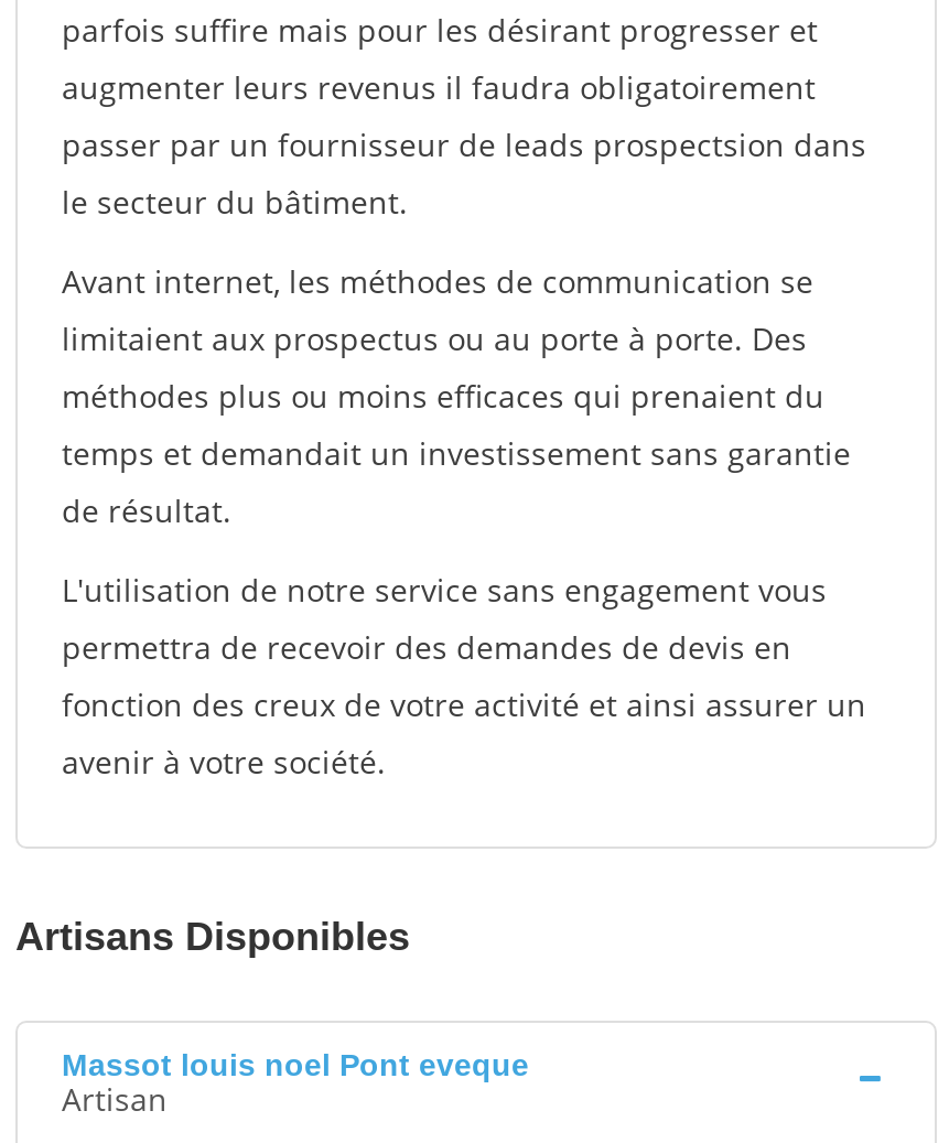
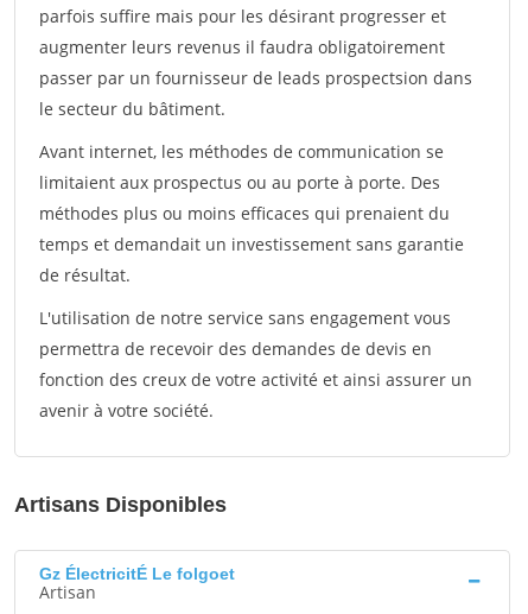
- Massot louis noel Pont eveque
+ Gz ÉlectricitÉ Le folgoet
